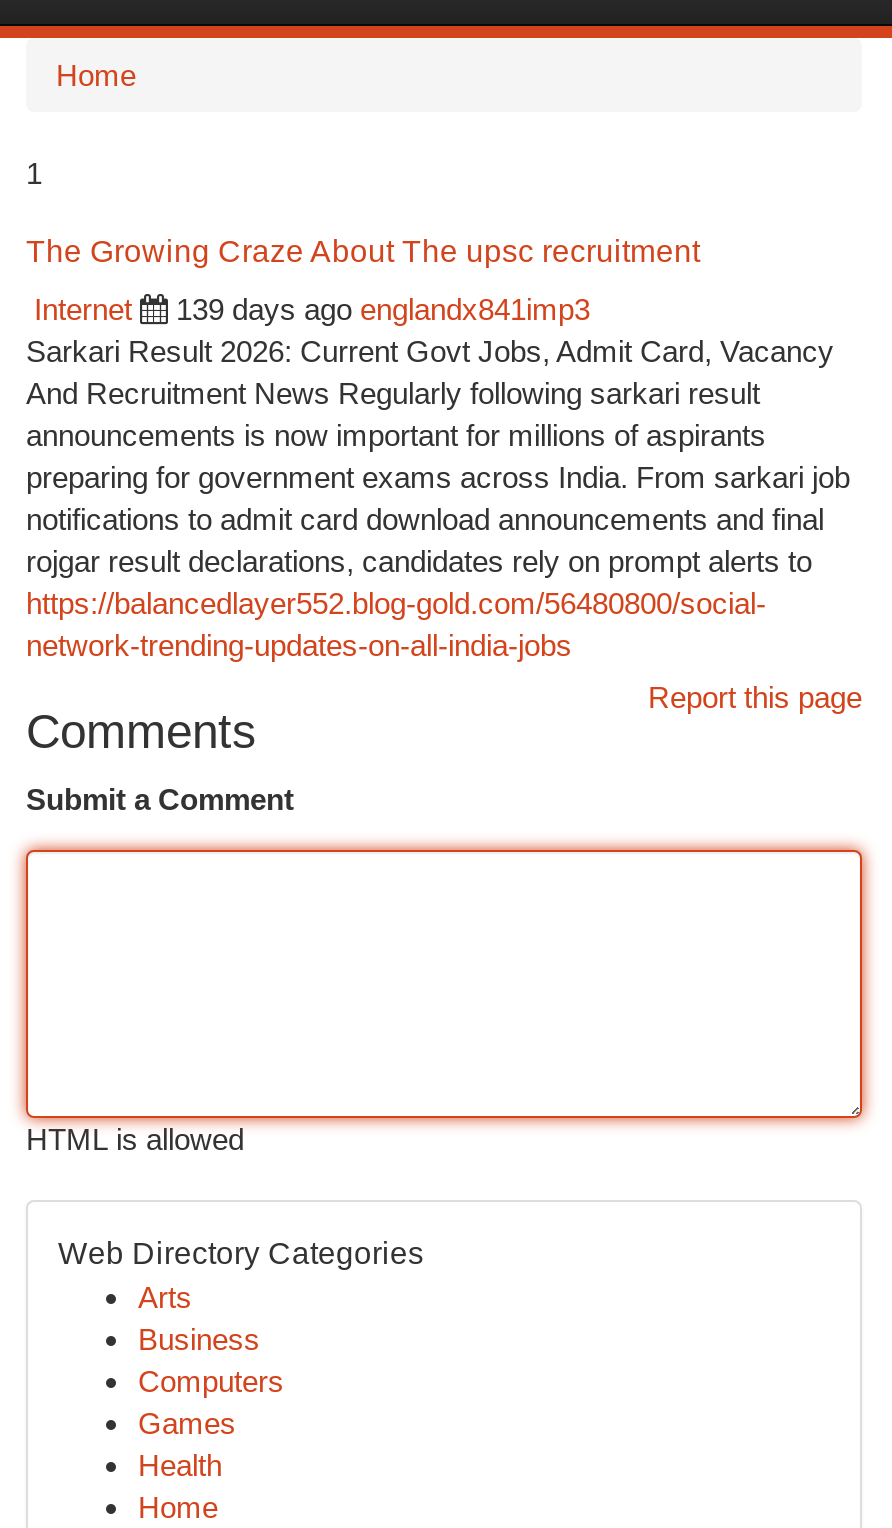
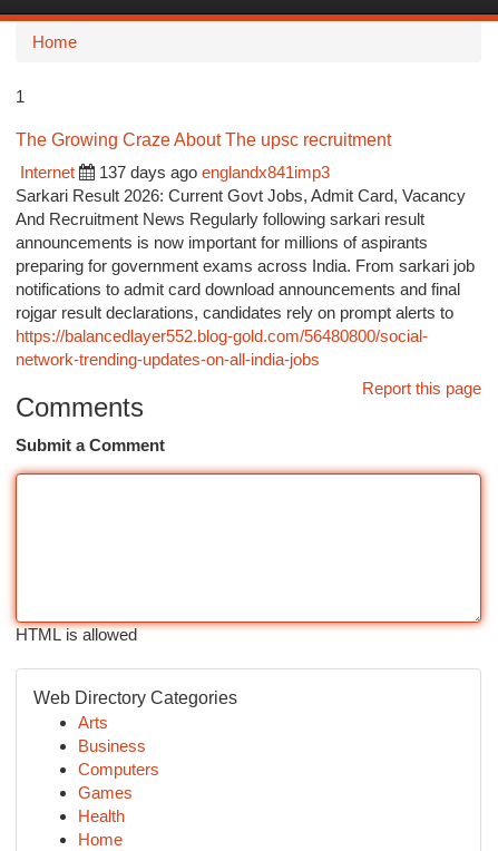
- 139 days ago englandx841imp3
+ 137 days ago englandx841imp3
